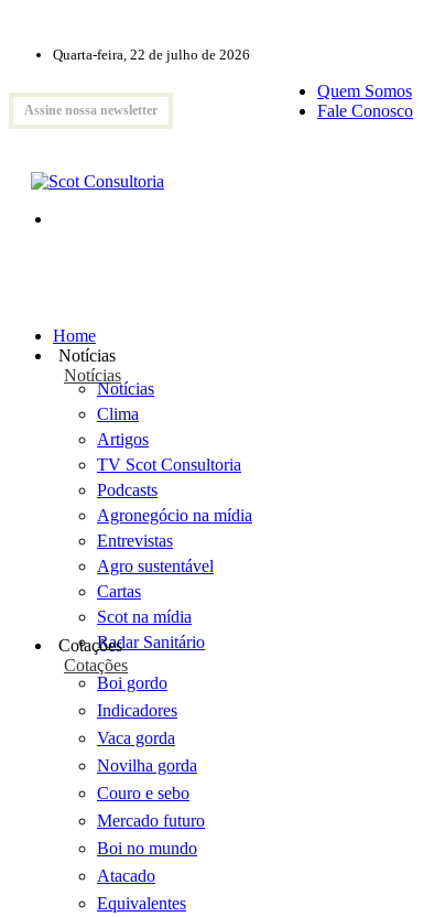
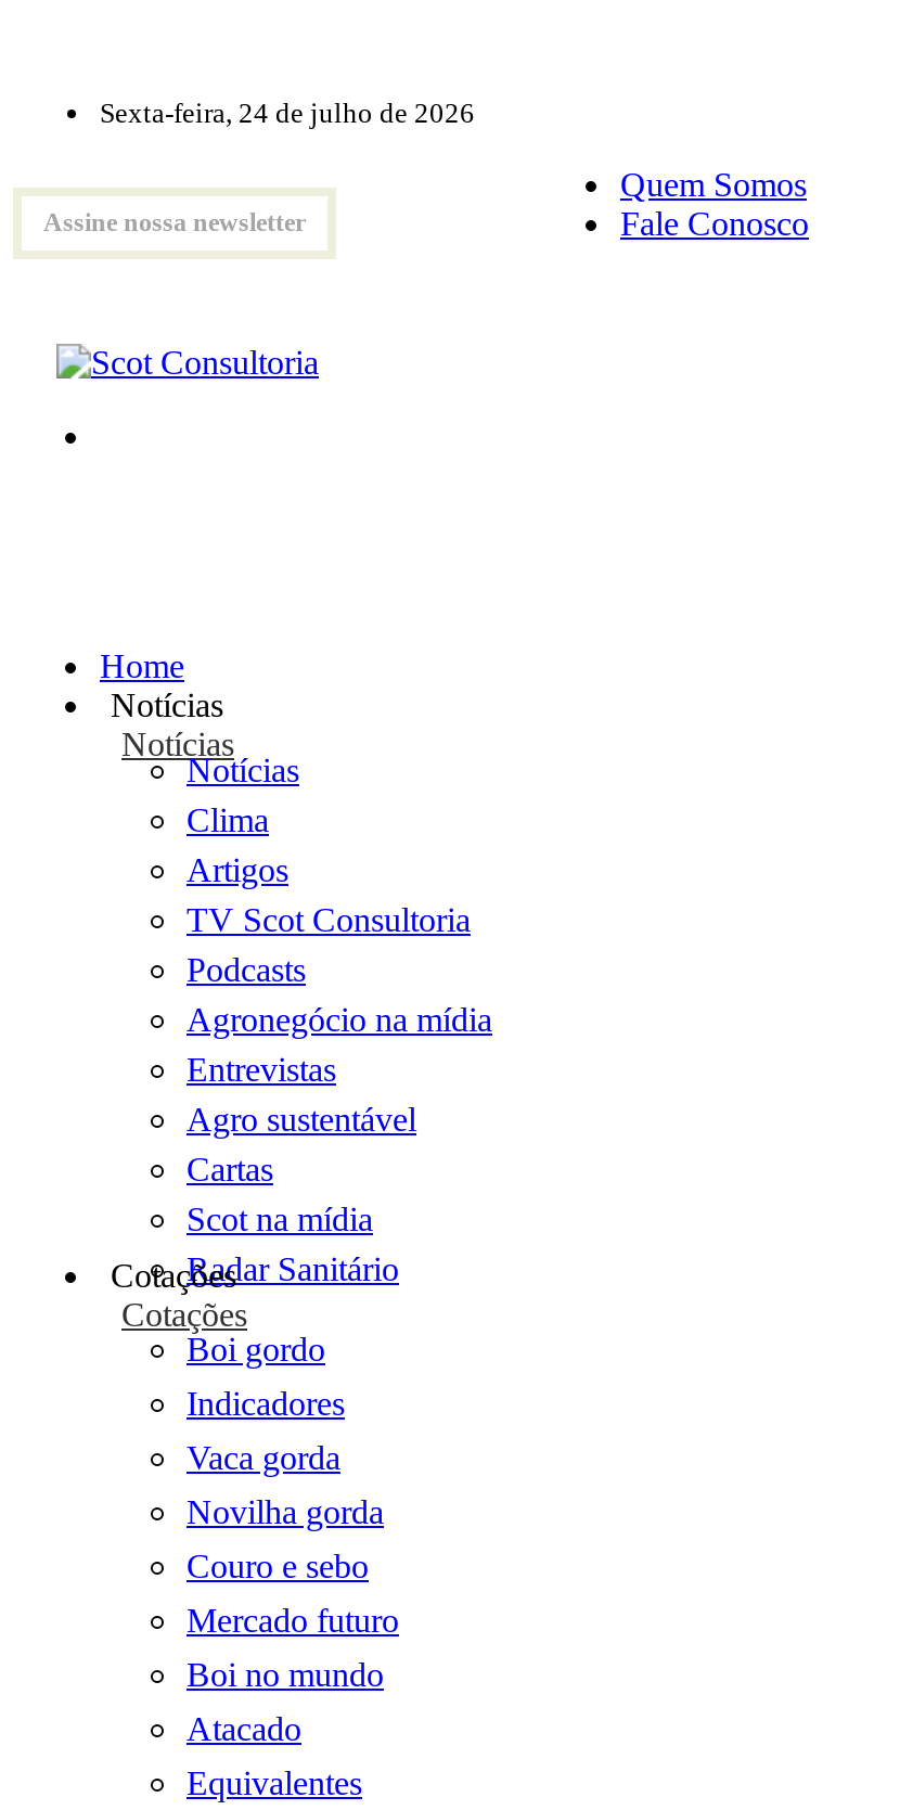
- Quarta-feira, 22 de julho de 2026
+ Sexta-feira, 24 de julho de 2026
